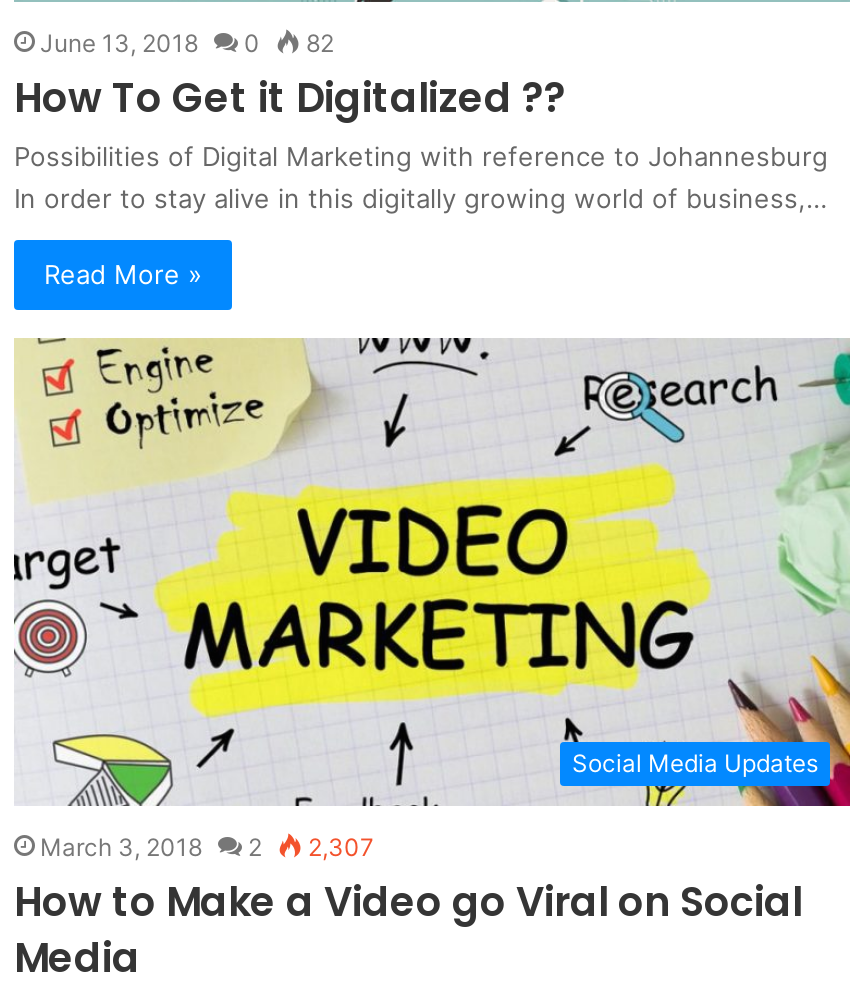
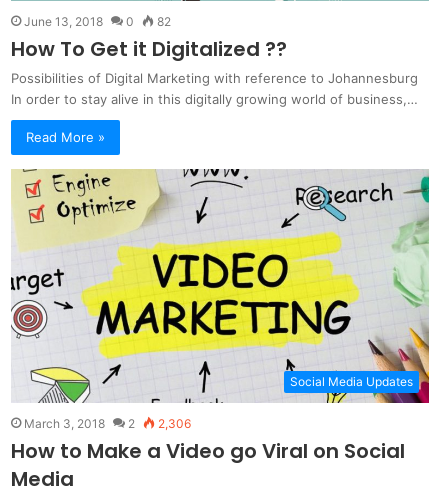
- March 3, 2018 2 2,307
+ March 3, 2018 2 2,306
